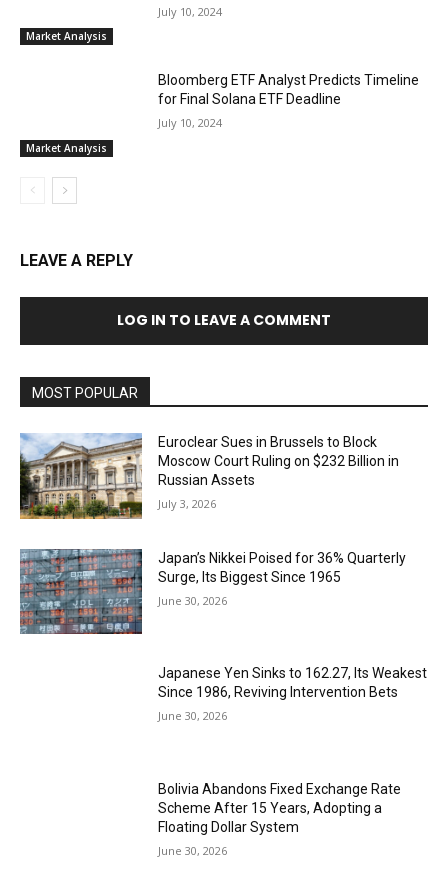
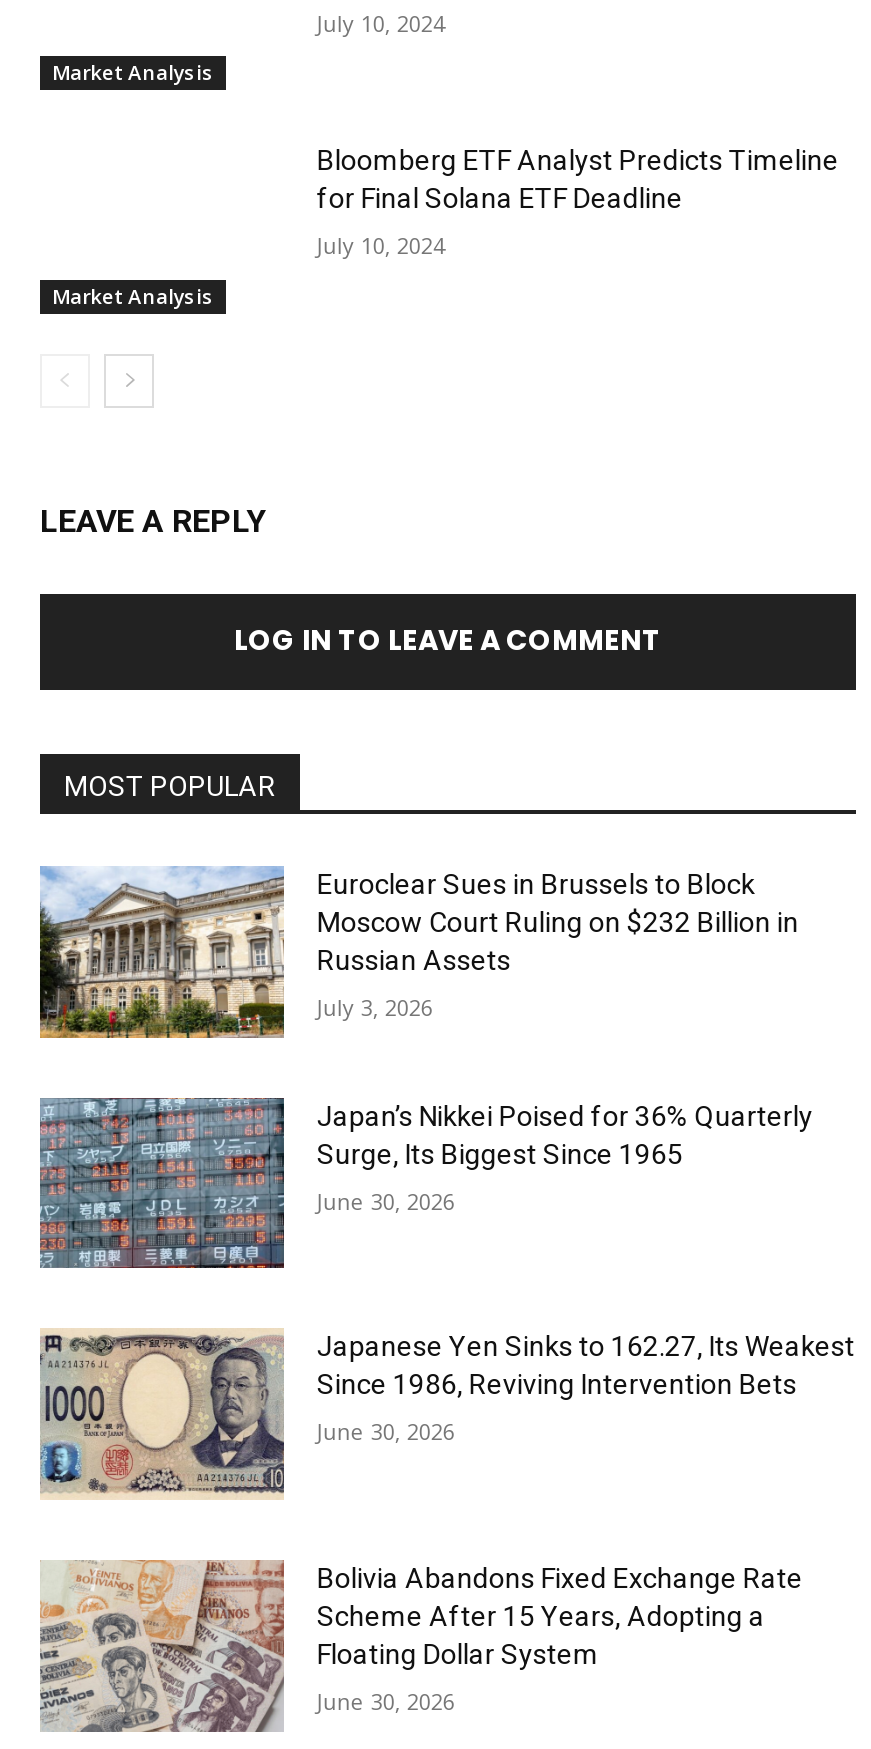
+ [image]

+ [image]
